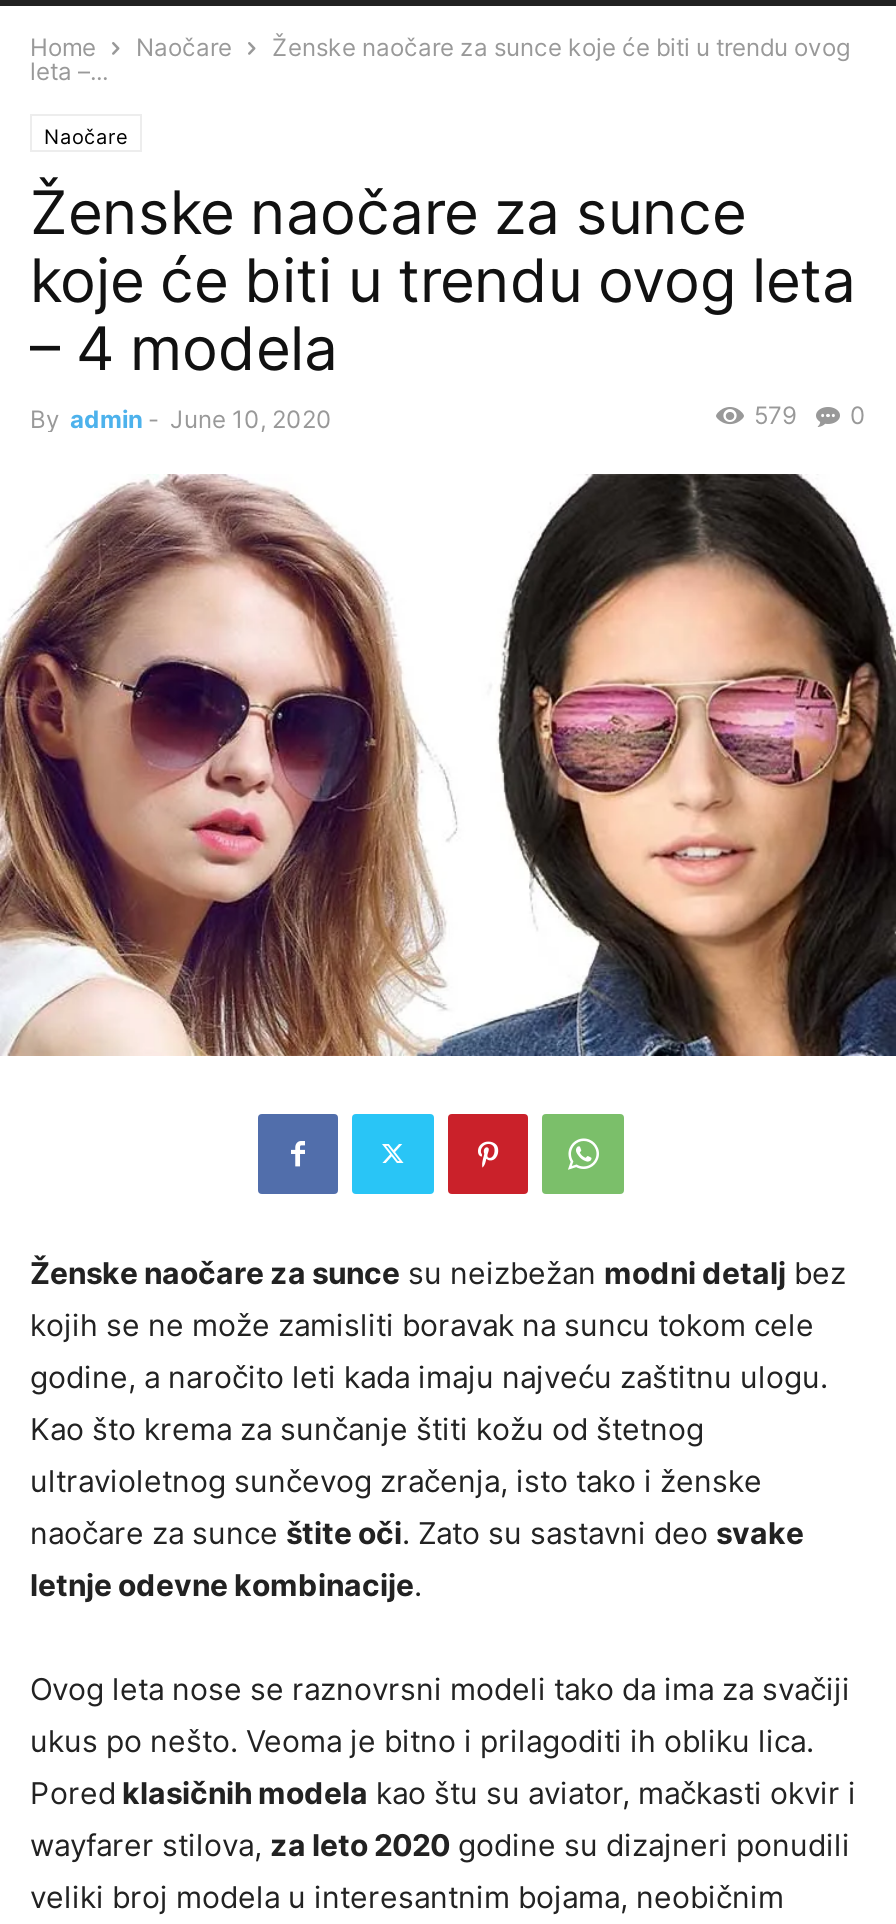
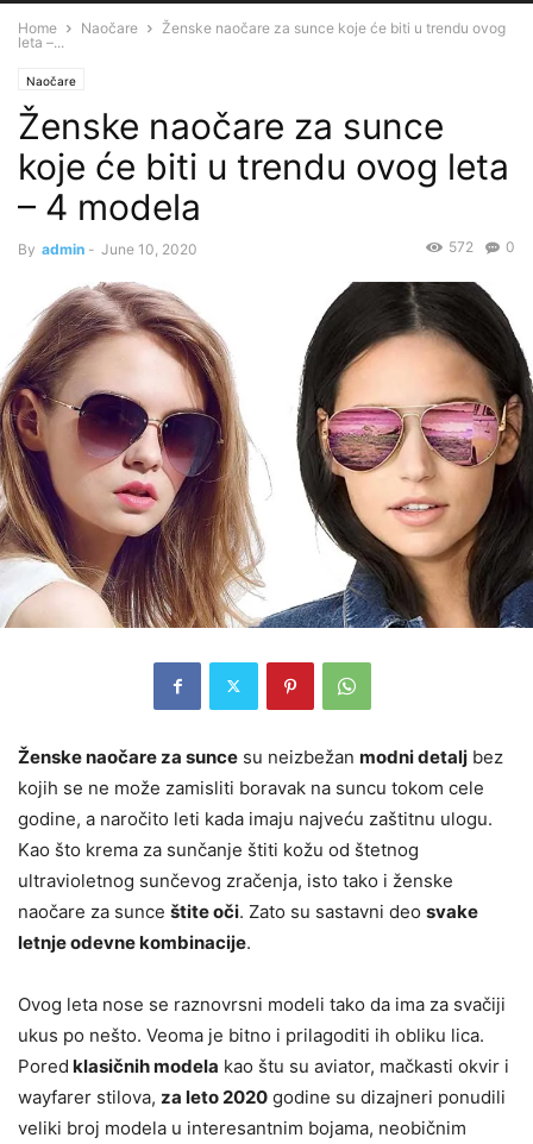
- 579 0
+ 572 0
